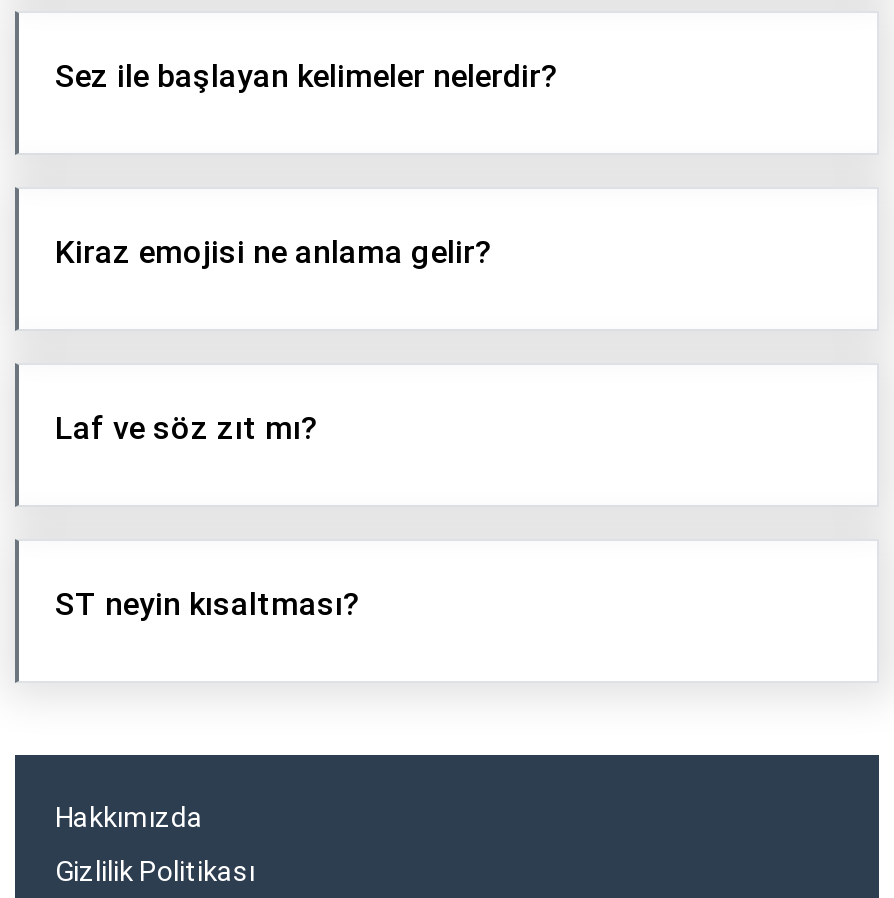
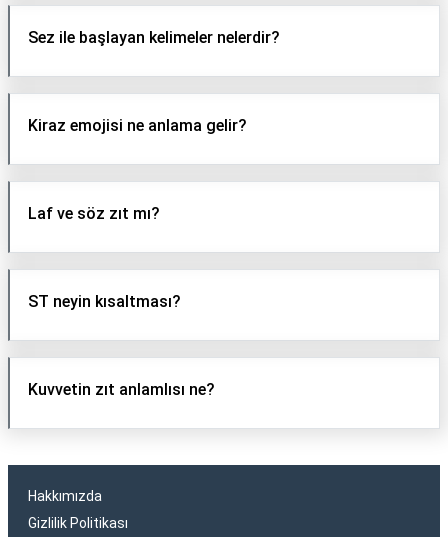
+ Kuvvetin zıt anlamlısı ne?
